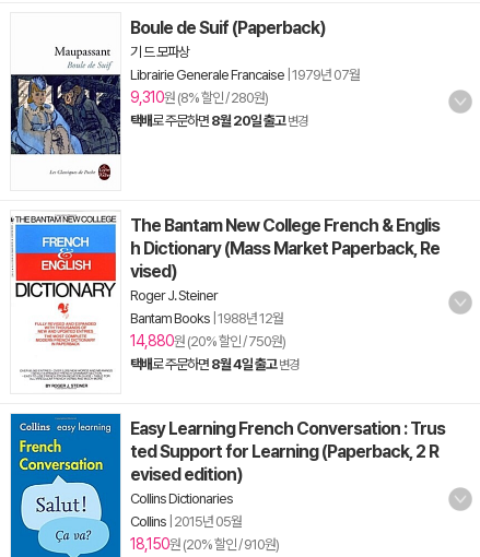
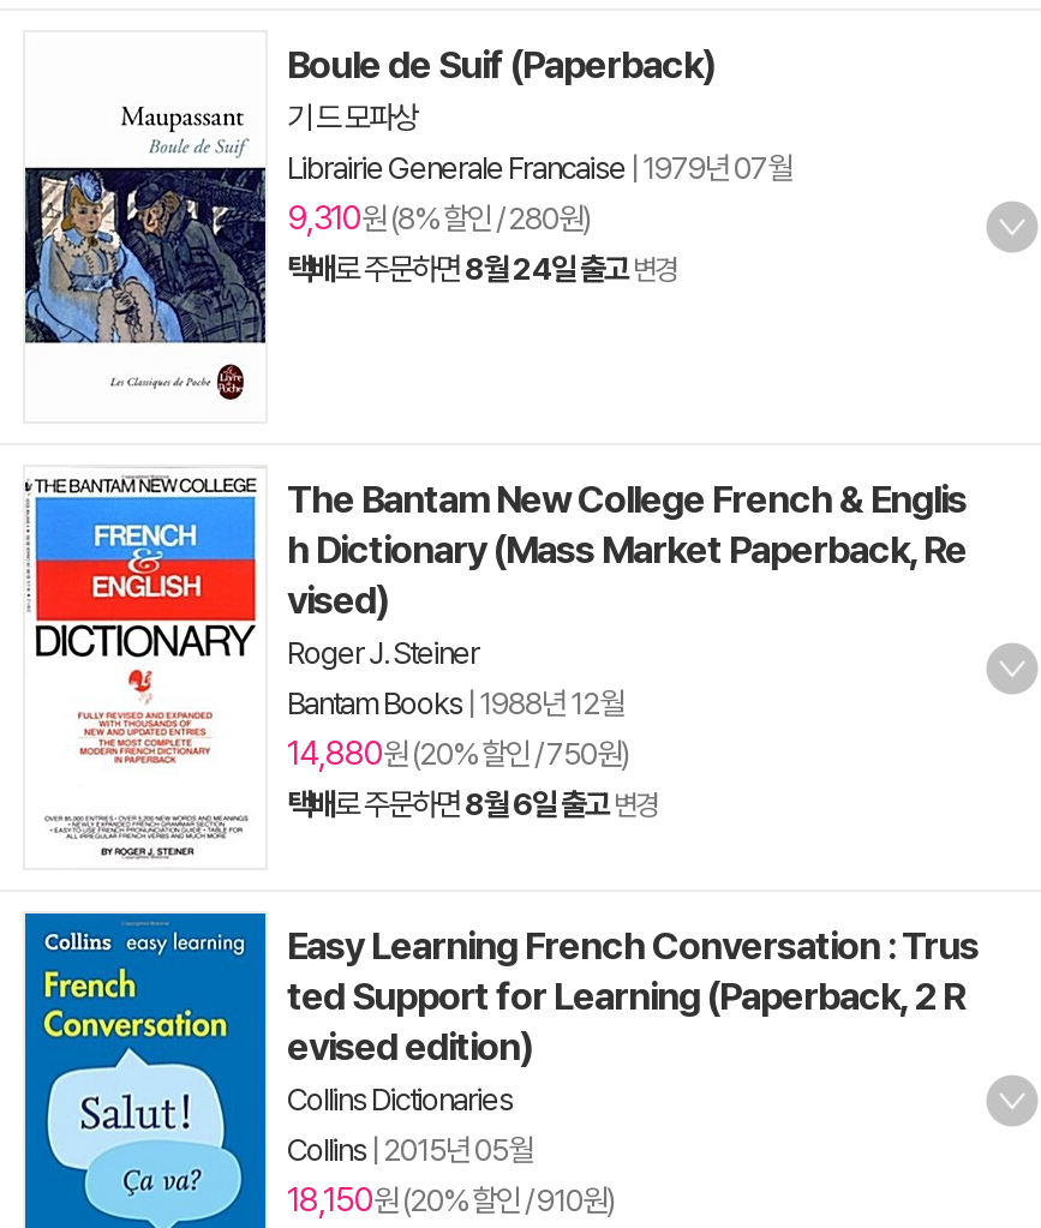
- 택배로 주문하면8월 20일 출고 변경
+ 택배로 주문하면8월 24일 출고 변경

- 택배로 주문하면8월 4일 출고 변경
+ 택배로 주문하면8월 6일 출고 변경
